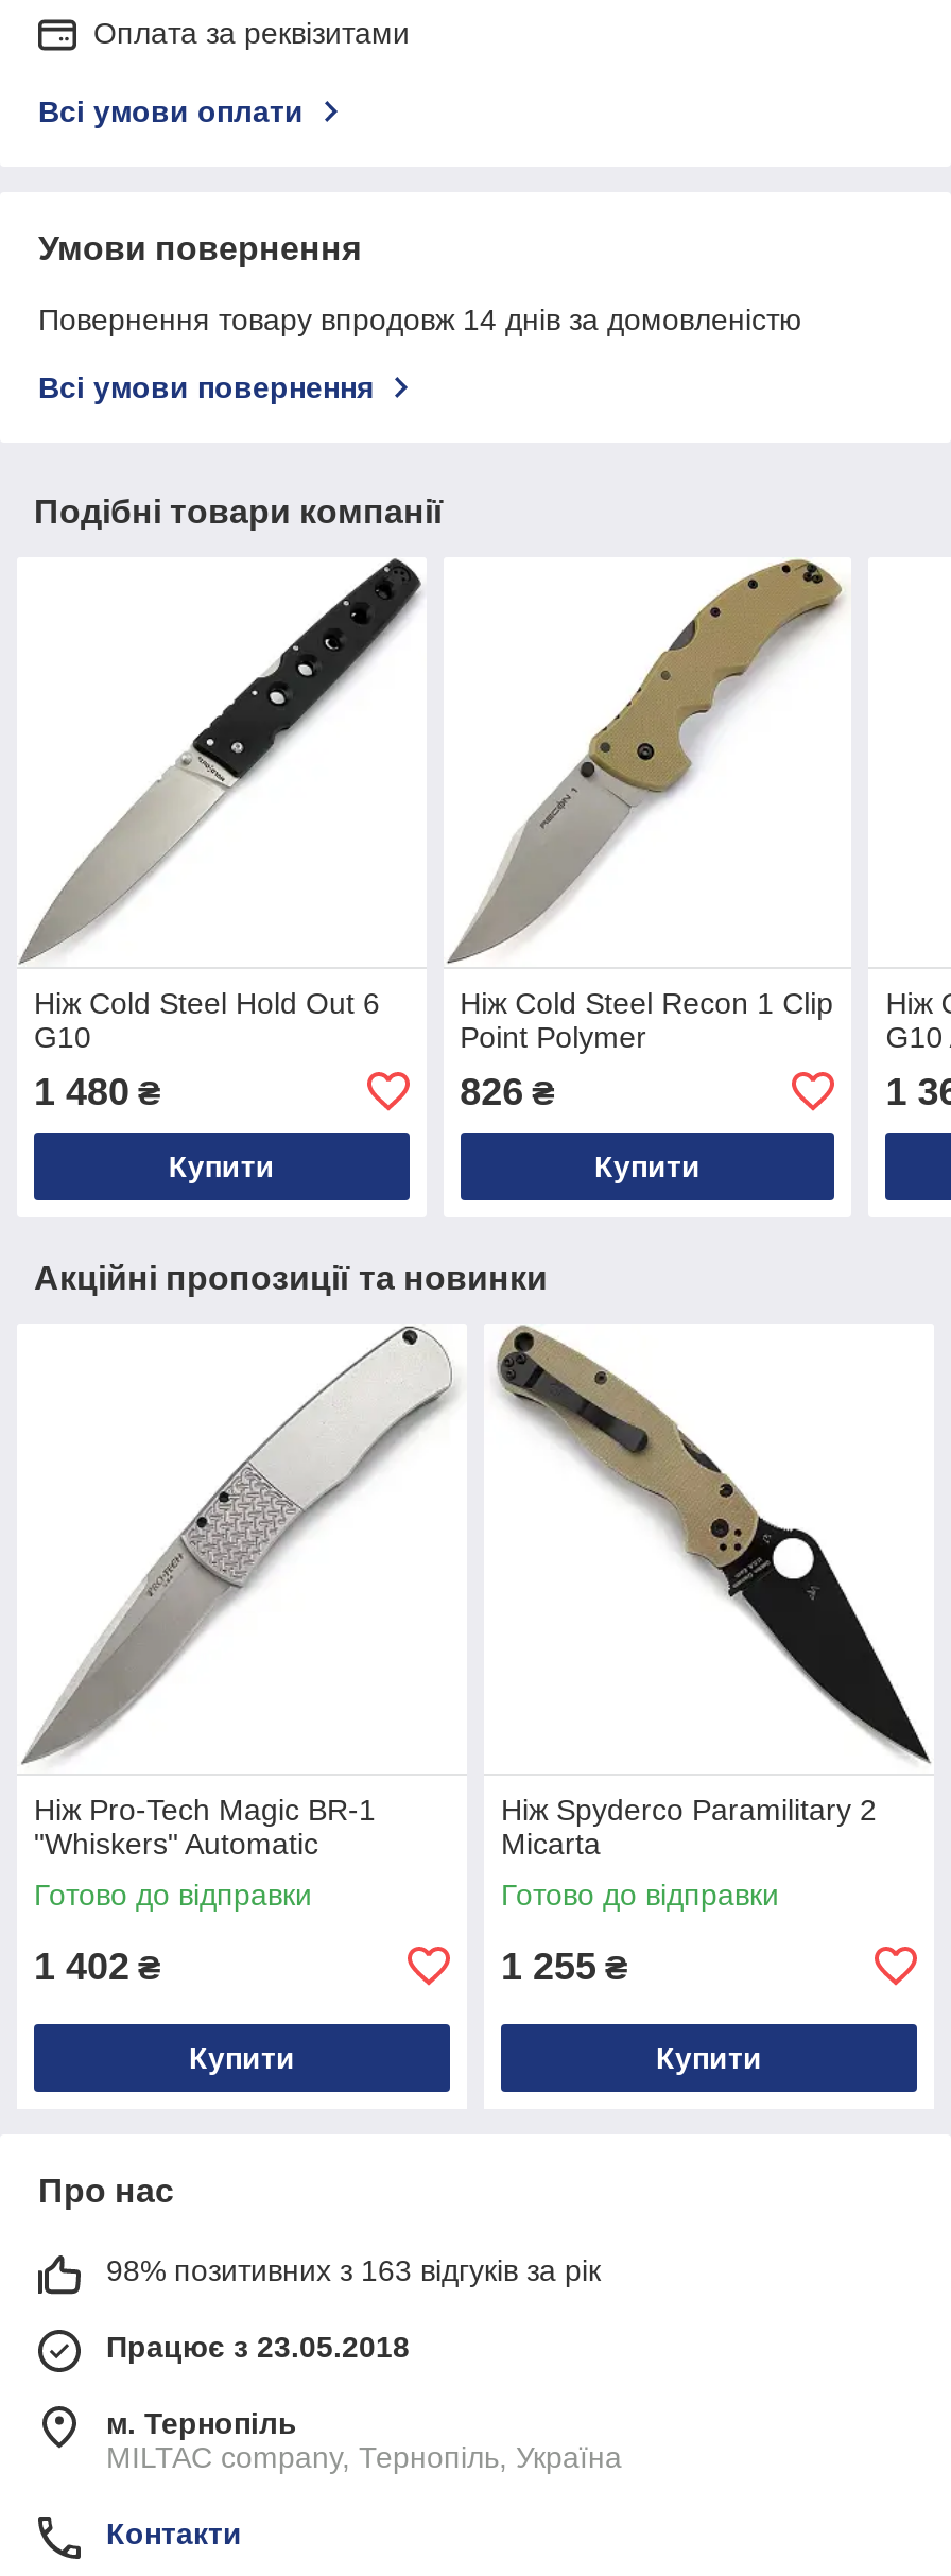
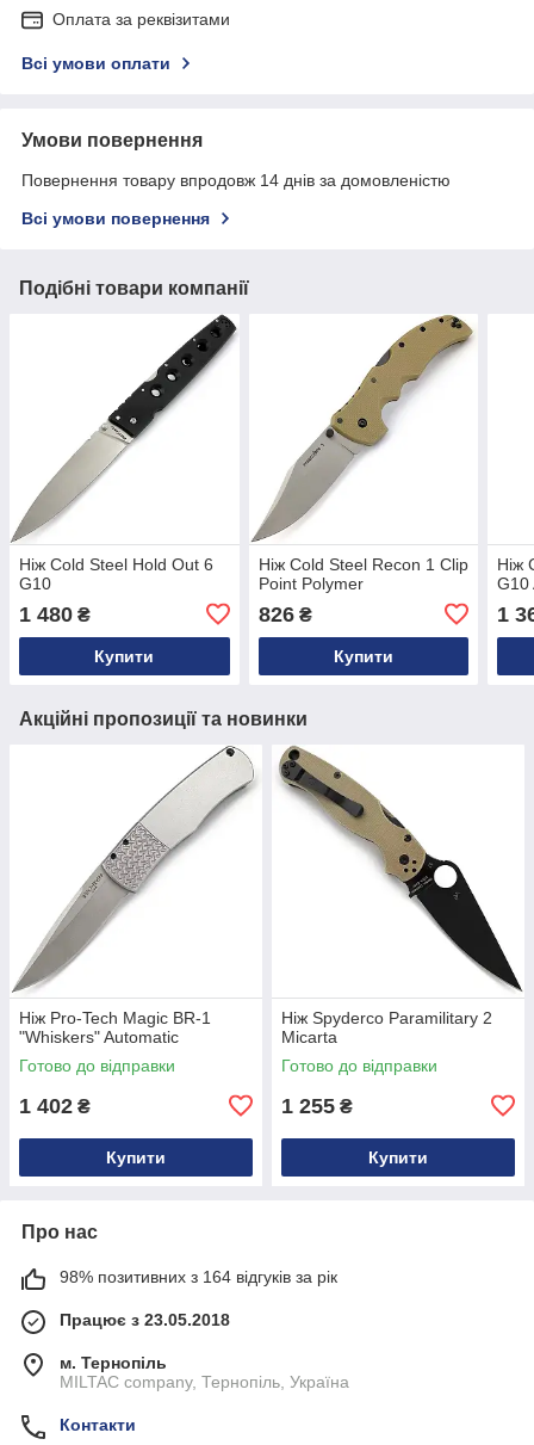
- 98% позитивних з 163 відгуків за рік
+ 98% позитивних з 164 відгуків за рік
